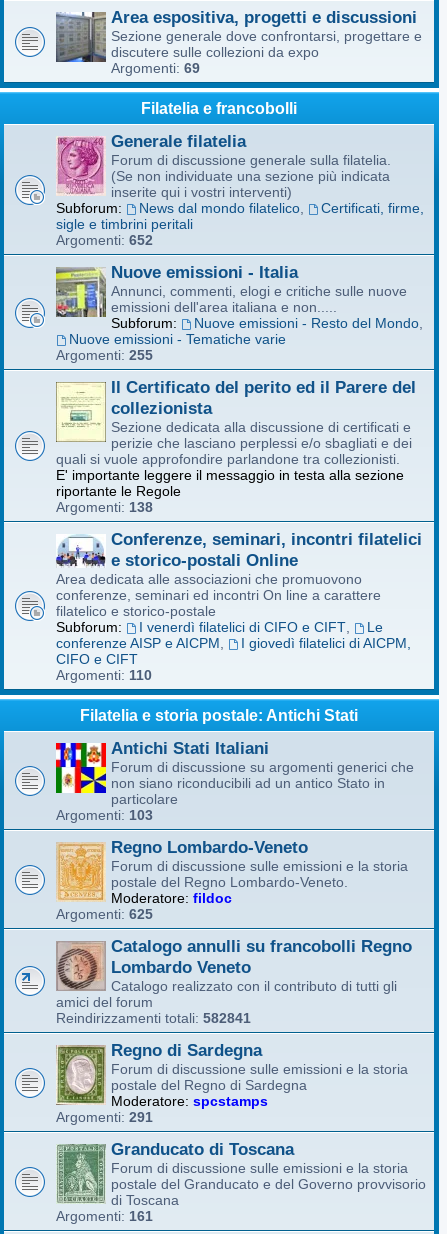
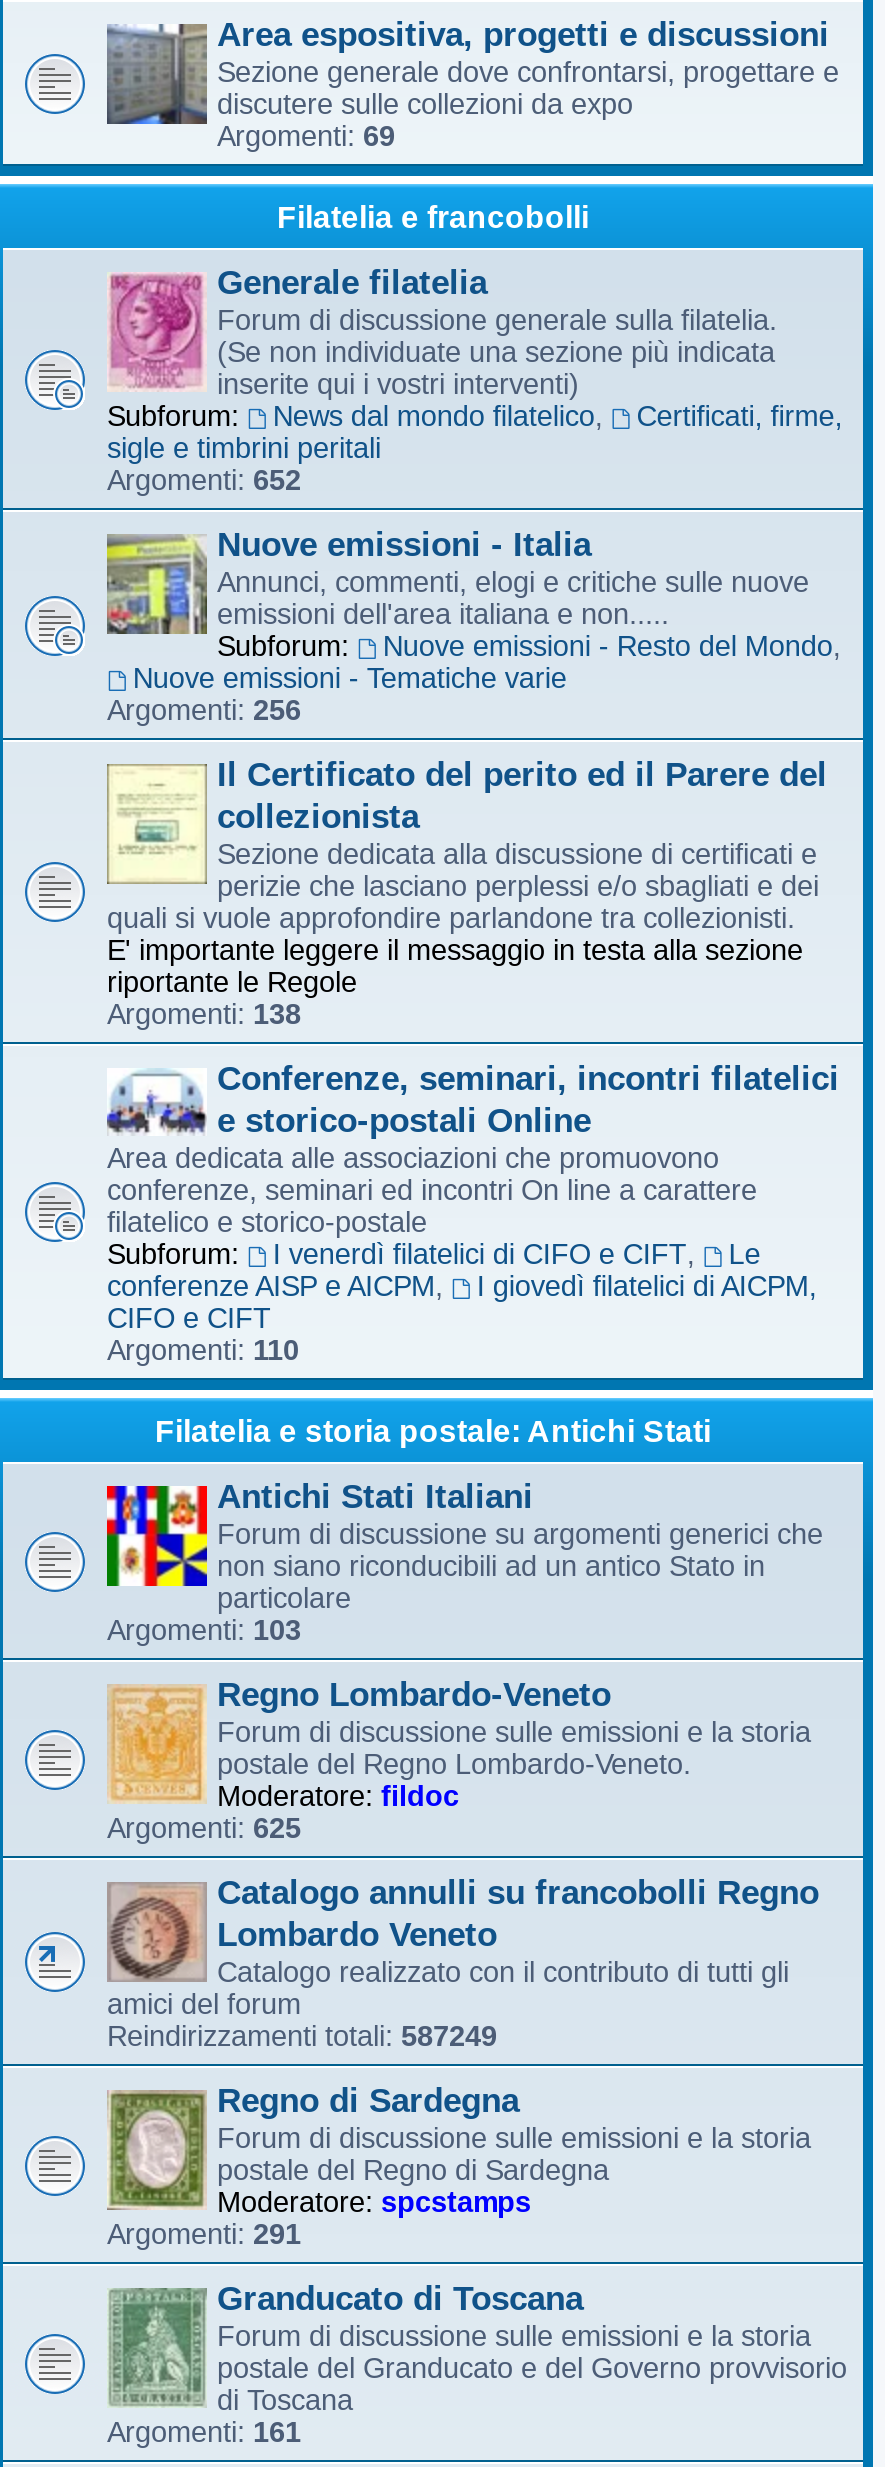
- Argomenti: 255
+ Argomenti: 256

- Reindirizzamenti totali: 582841
+ Reindirizzamenti totali: 587249
